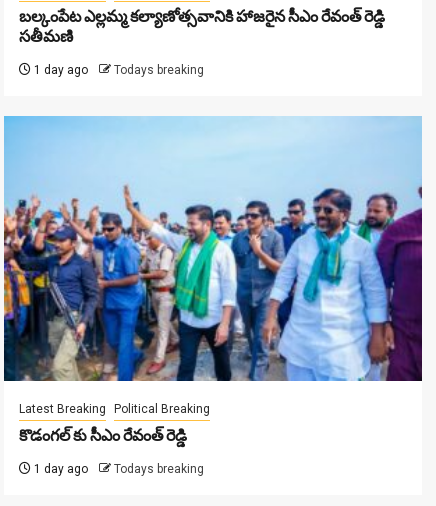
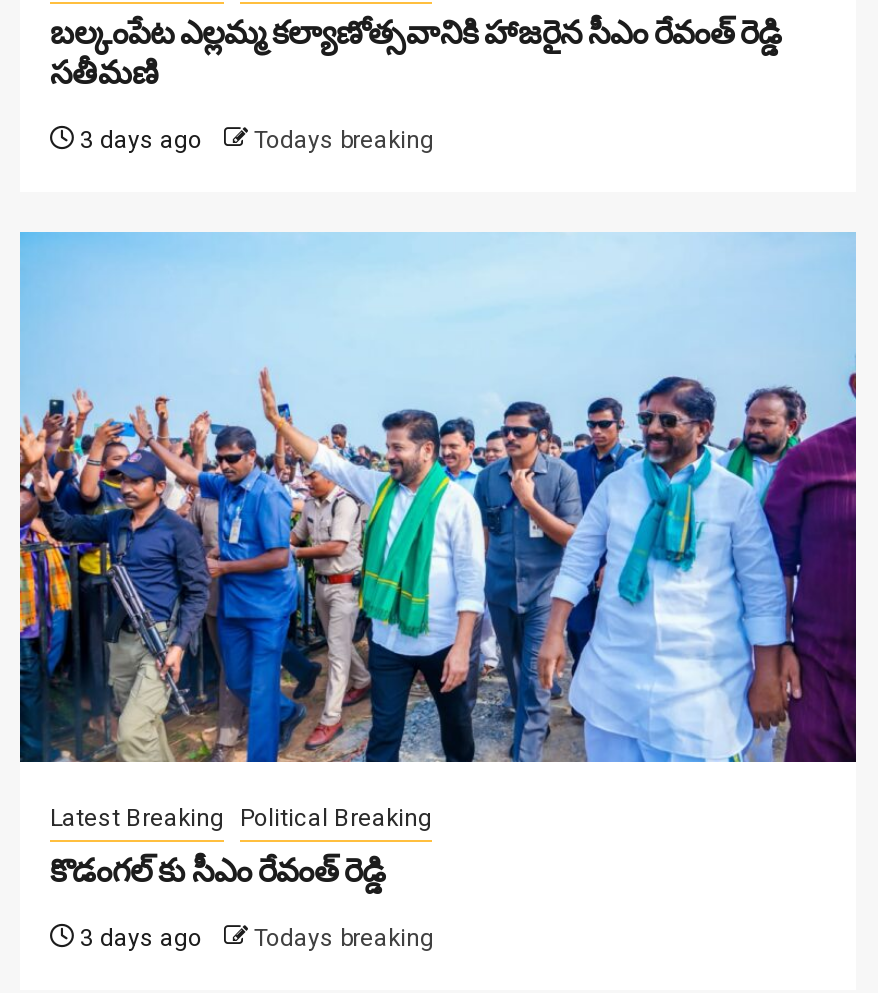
- 1 day ago Todays breaking
+ 3 days ago Todays breaking

- 1 day ago Todays breaking
+ 3 days ago Todays breaking
